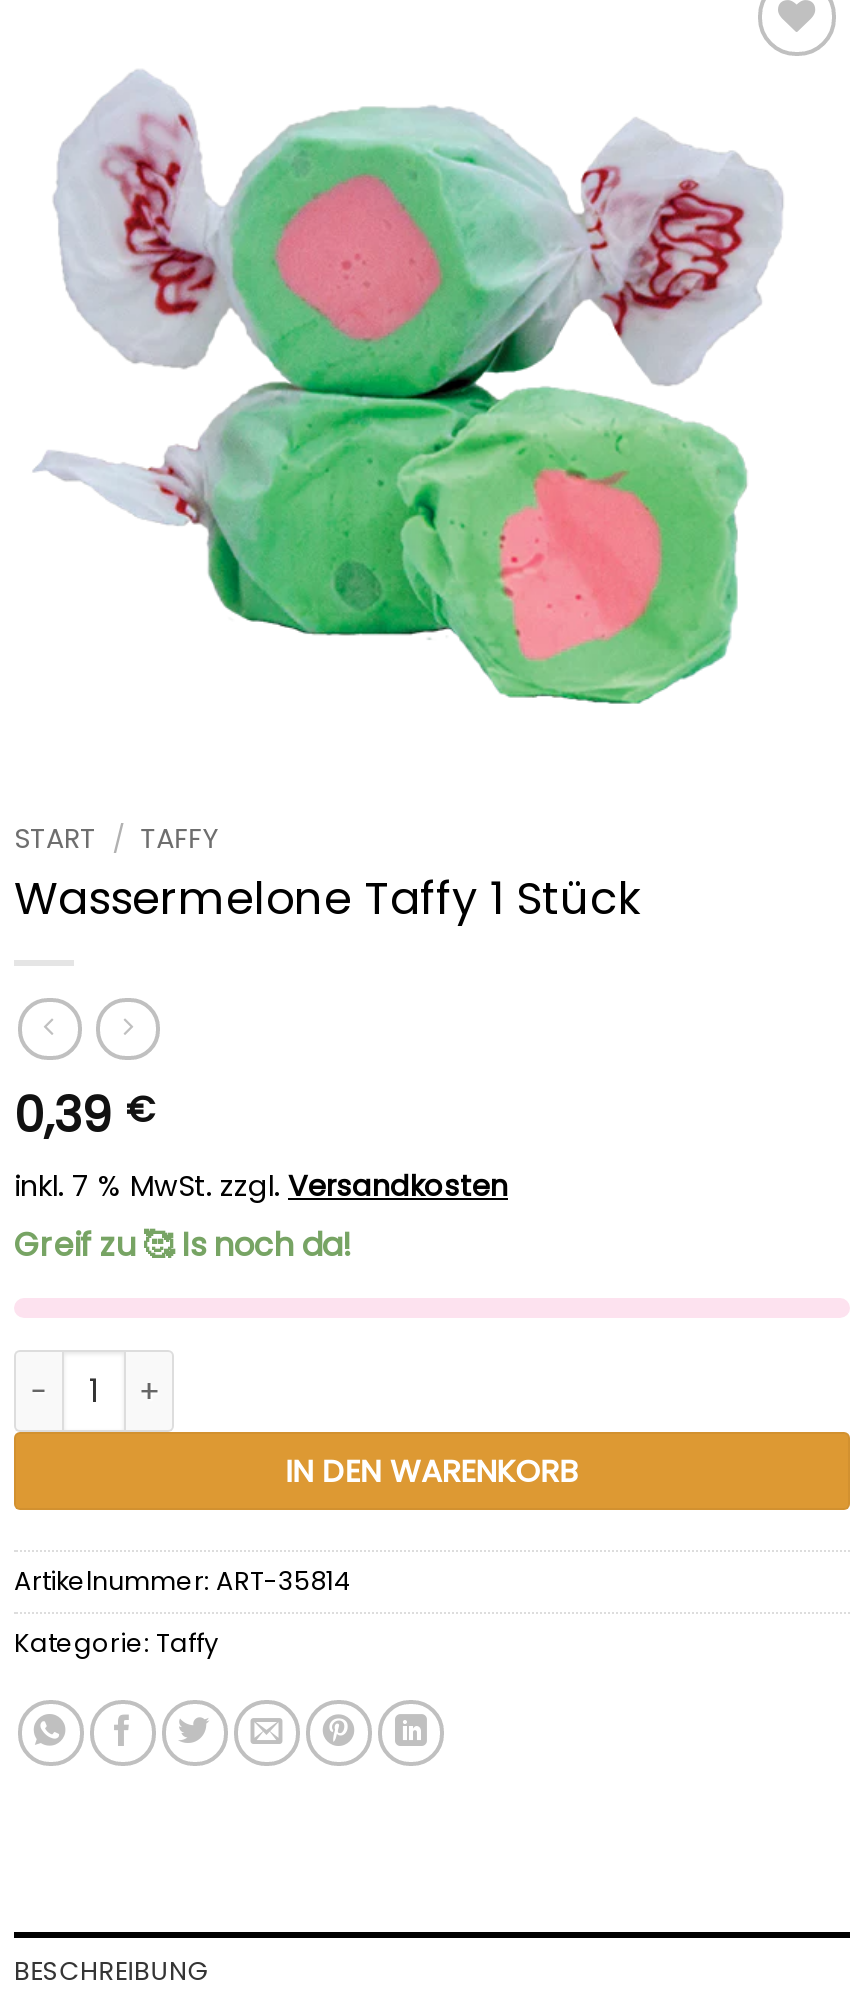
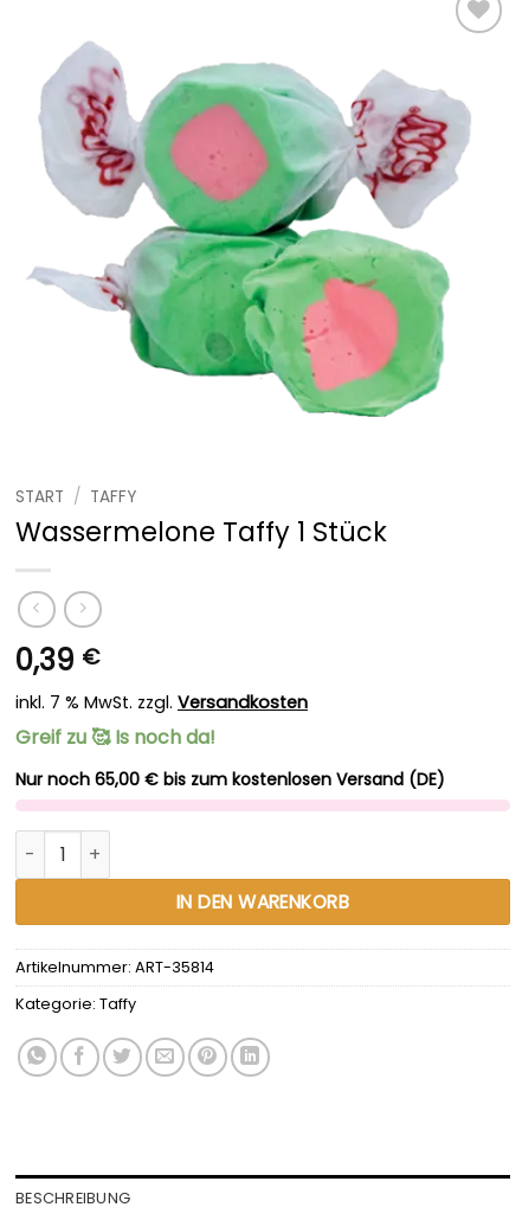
+ Nur noch 65,00 € bis zum kostenlosen Versand (DE)
